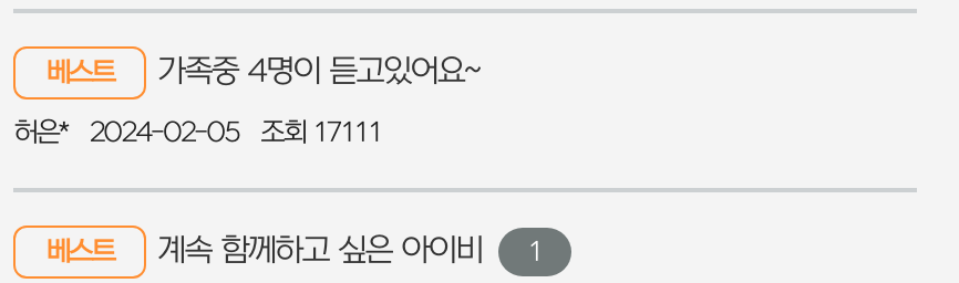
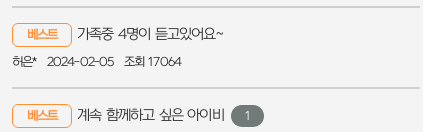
- 조회 17111
+ 조회 17064
